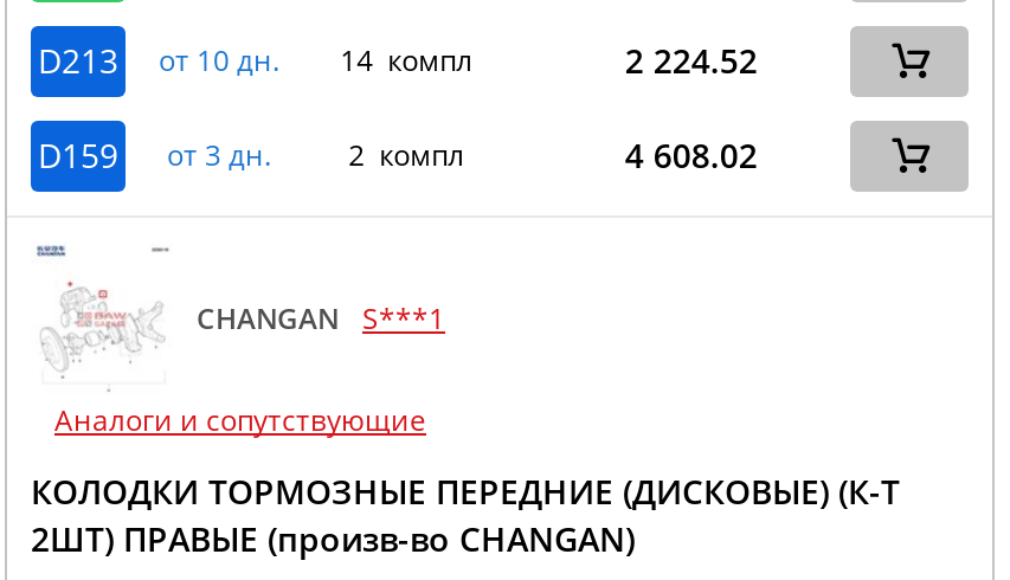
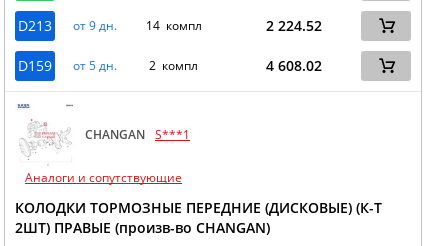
- D213 от 10 дн. 14 компл
+ D213 от 9 дн. 14 компл

- D159 от 3 дн. 2 компл
+ D159 от 5 дн. 2 компл
